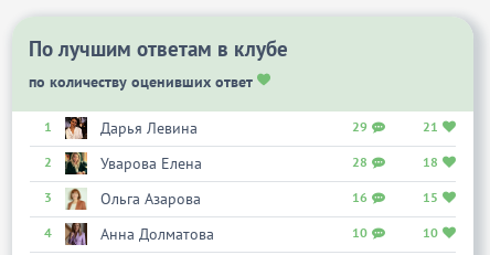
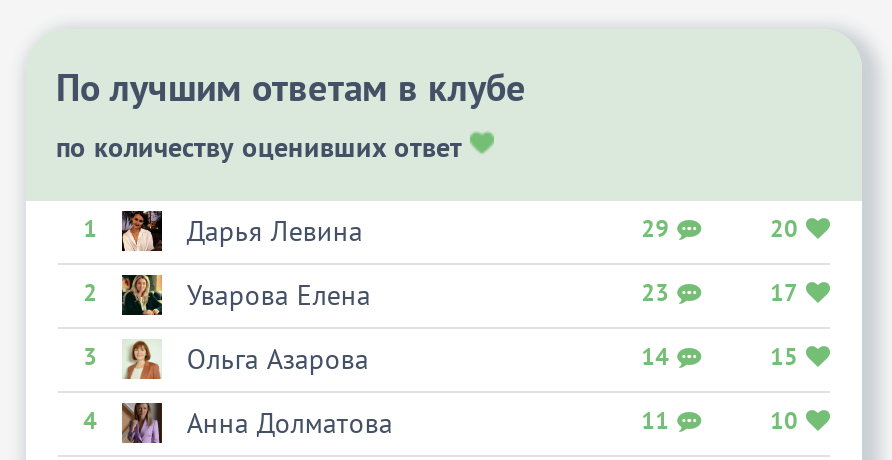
- 21
+ 20

- 28
+ 23

- 18
+ 17

- 16
+ 14

- 10
+ 11
